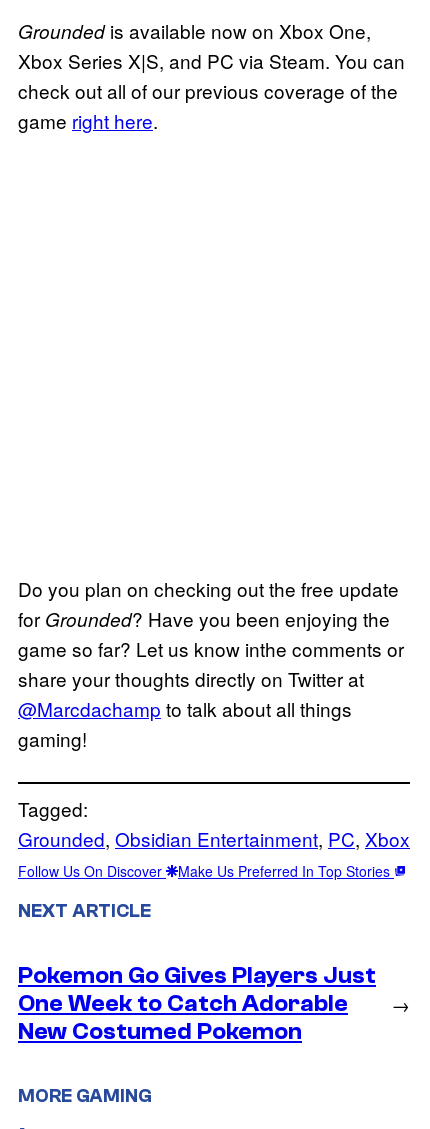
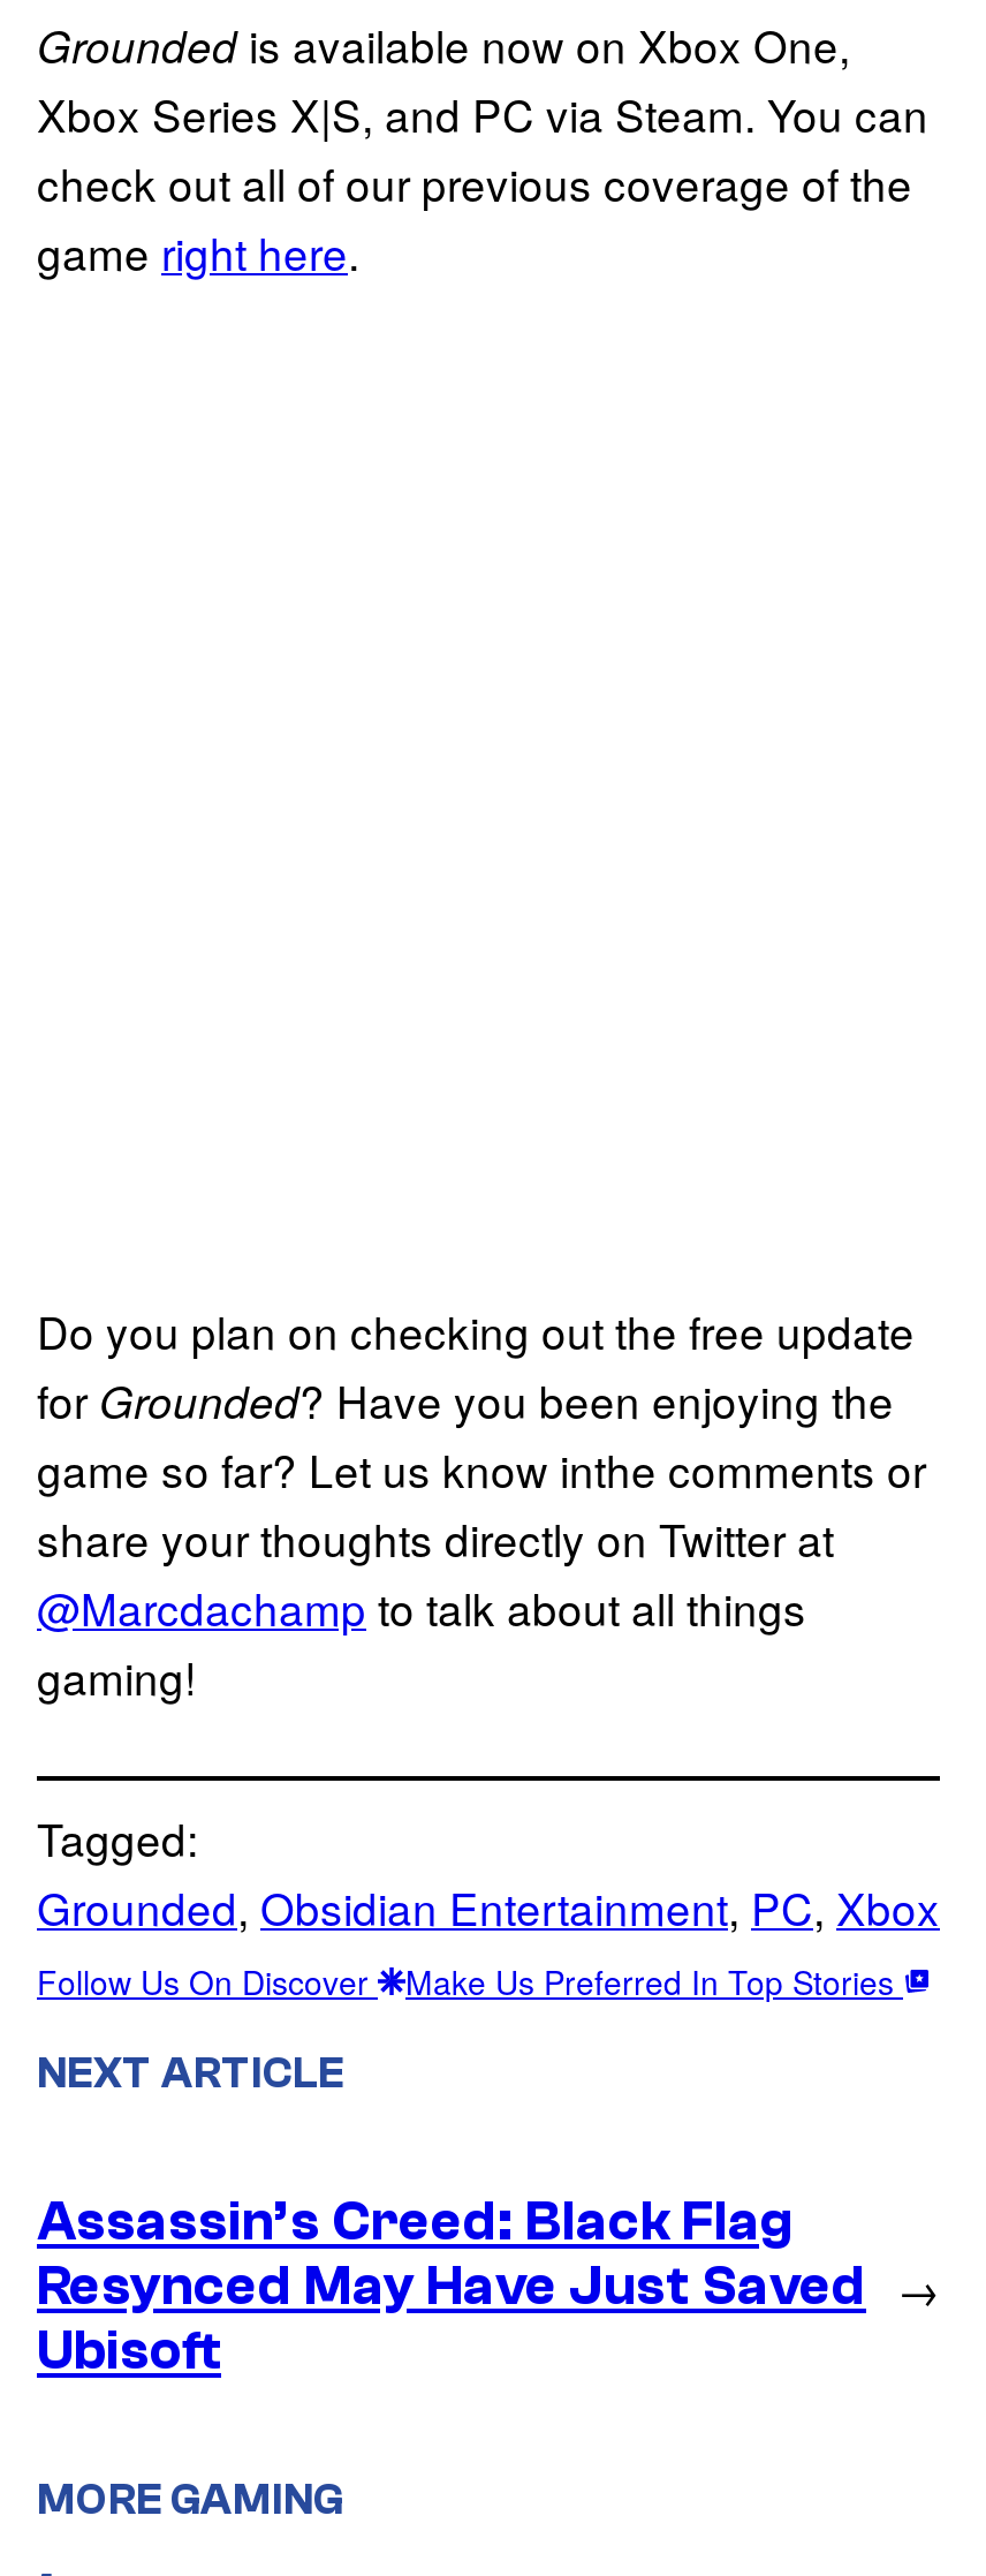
- Pokemon Go Gives Players Just
- One Week to Catch Adorable
- New Costumed Pokemon
+ Assassin’s Creed: Black Flag
+ Resynced May Have Just Saved
+ Ubisoft
